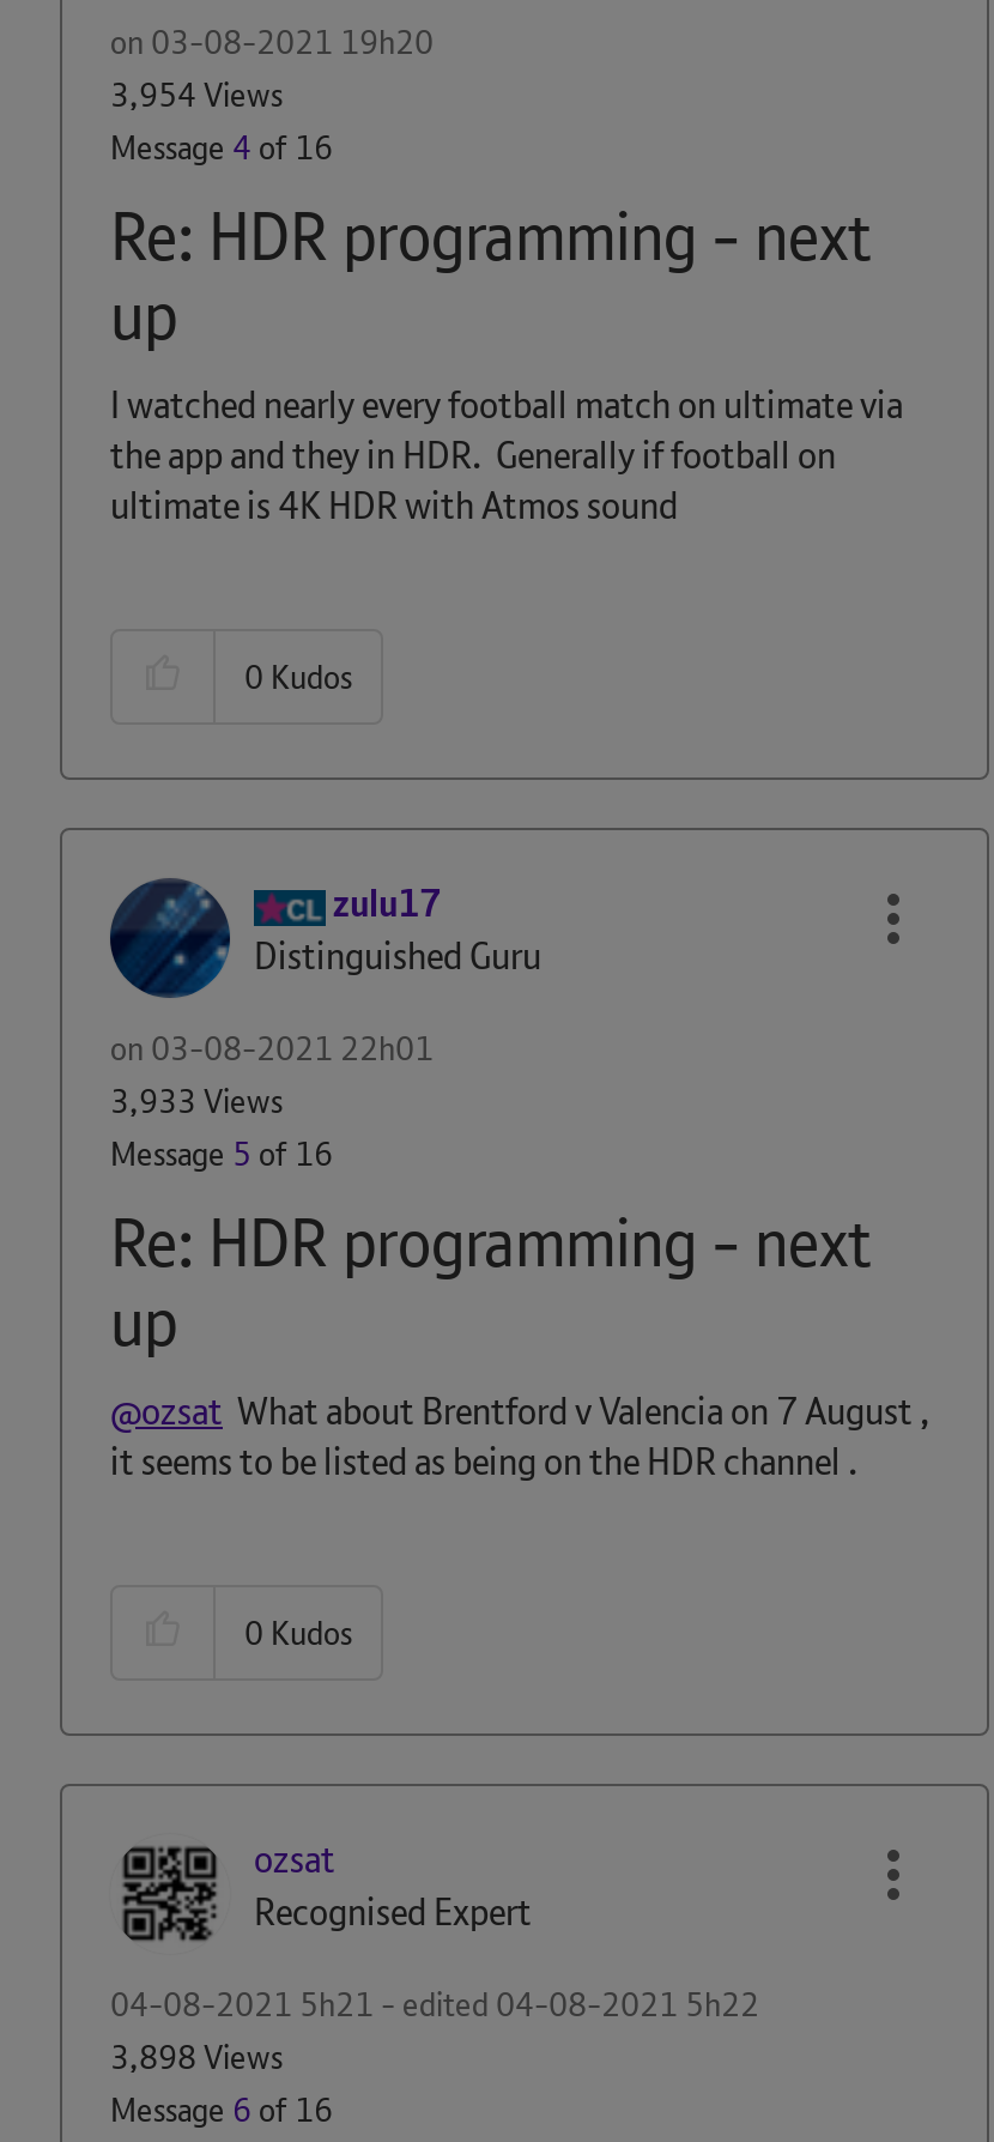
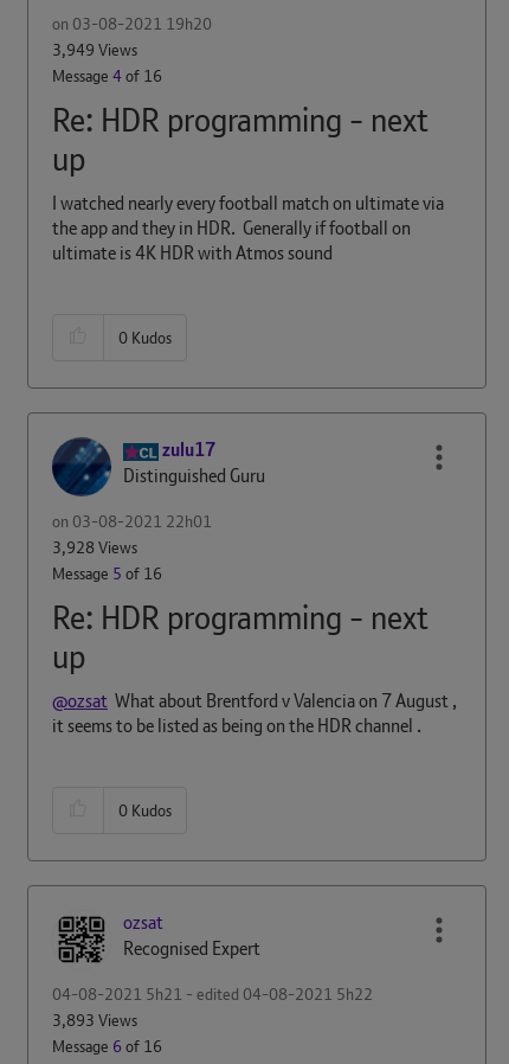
- 3,954 Views
+ 3,949 Views

- 3,933 Views
+ 3,928 Views

- 3,898 Views
+ 3,893 Views
